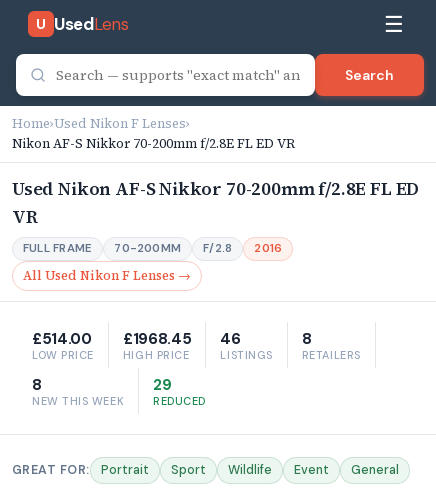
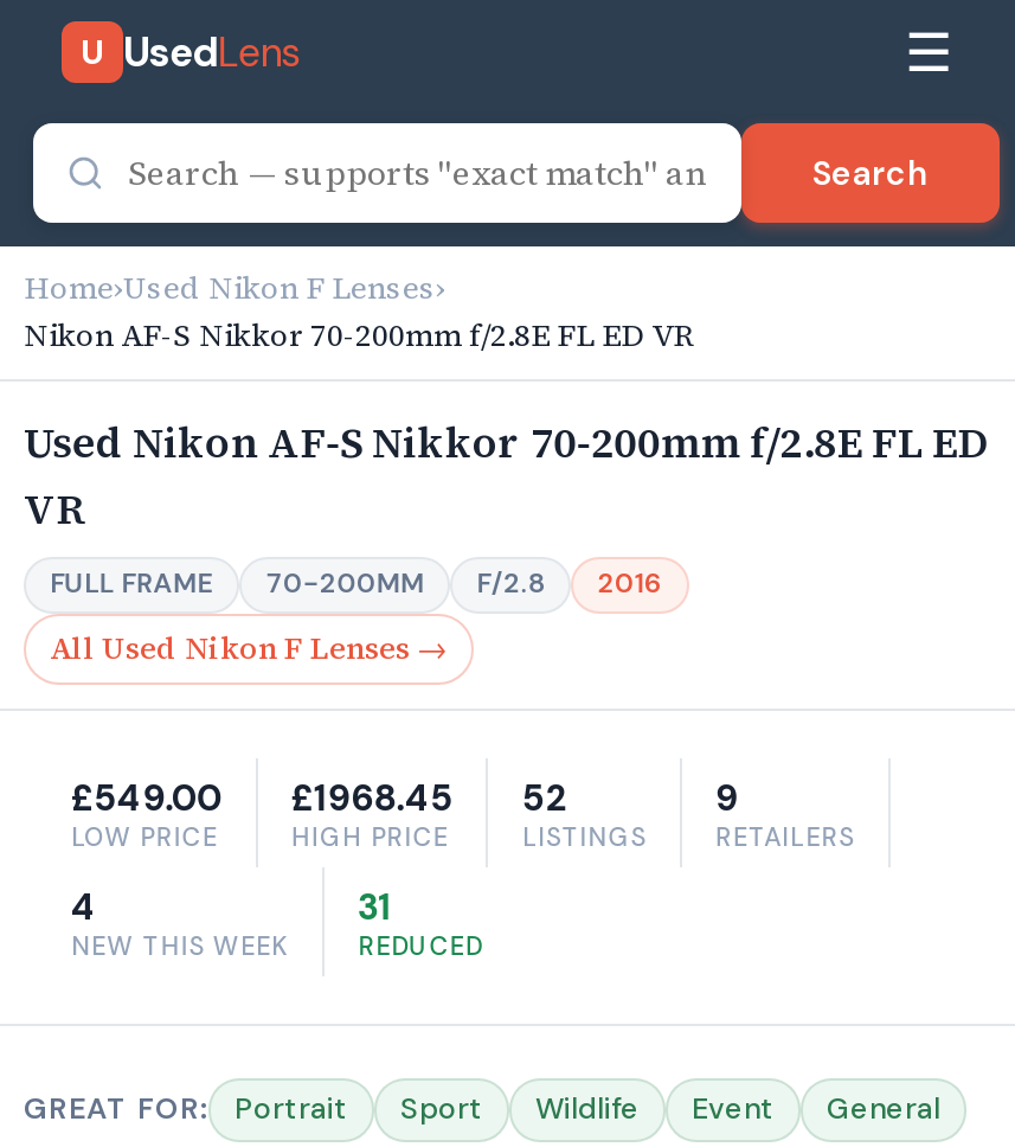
- £514.00
+ £549.00

- 46
+ 52

- 8
+ 9

- 8
+ 4

- 29
+ 31
